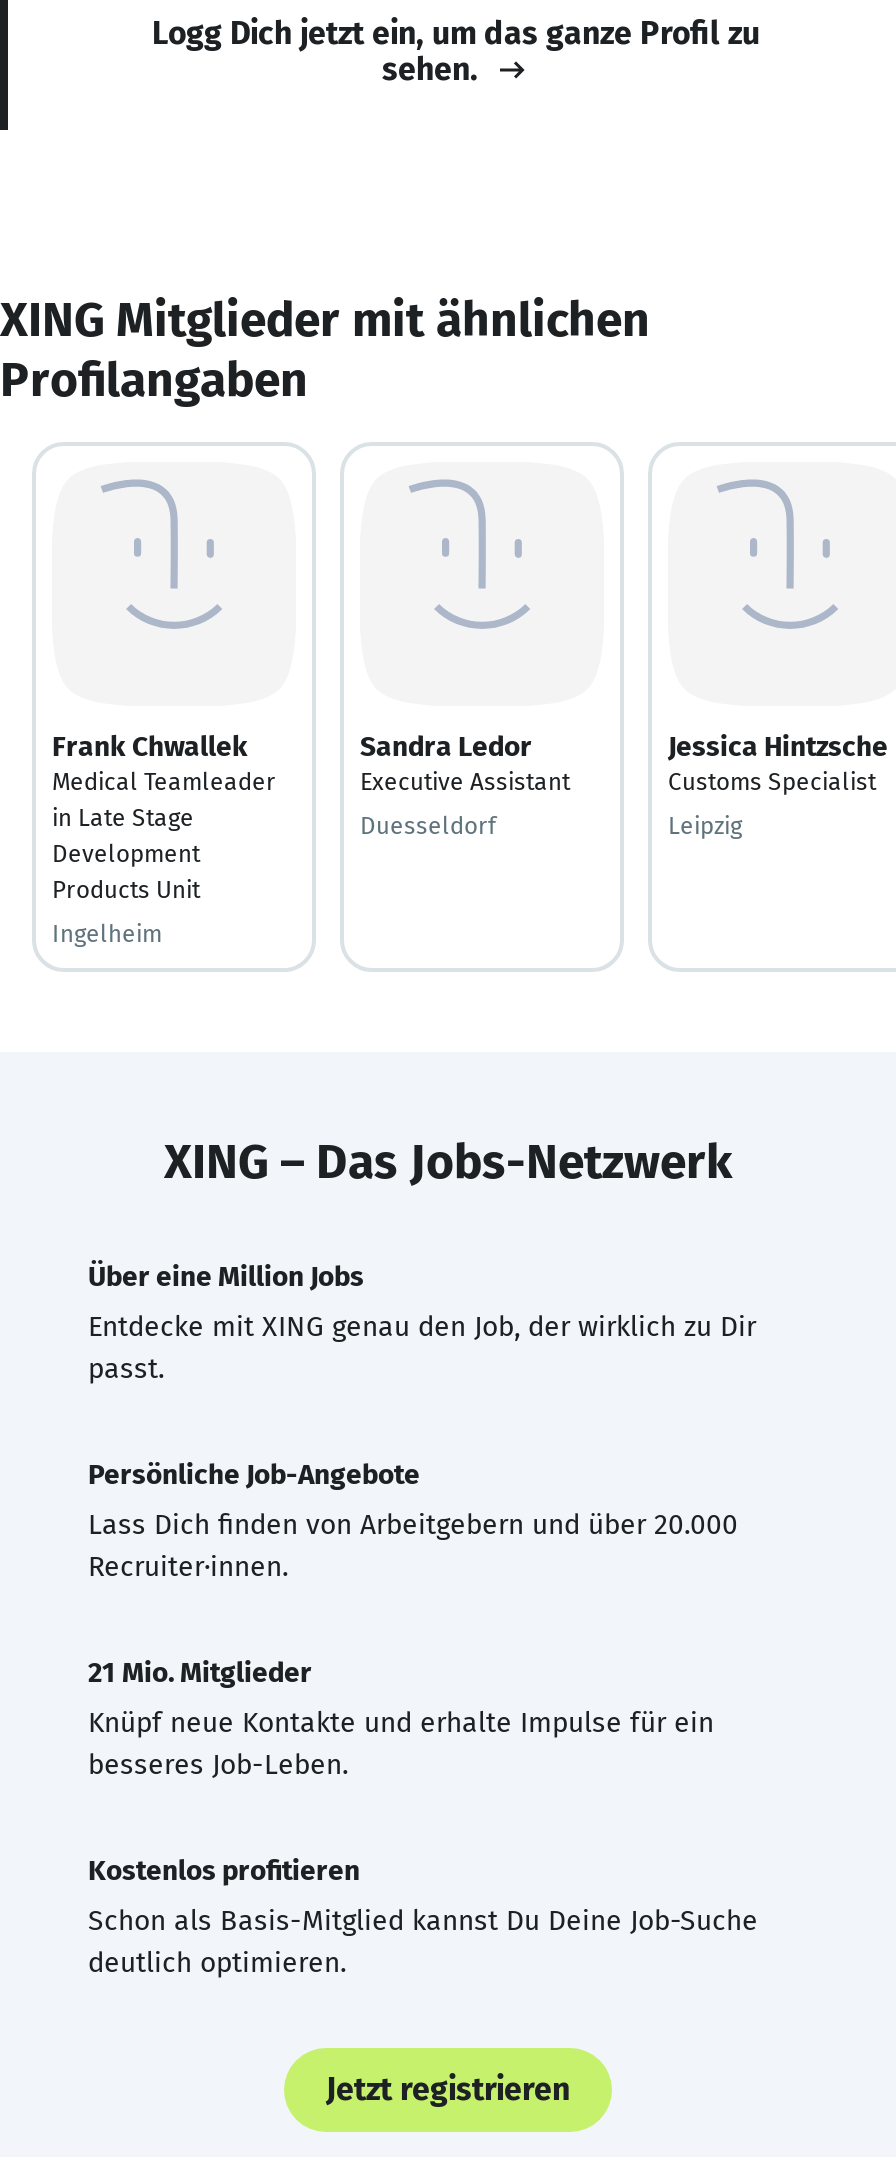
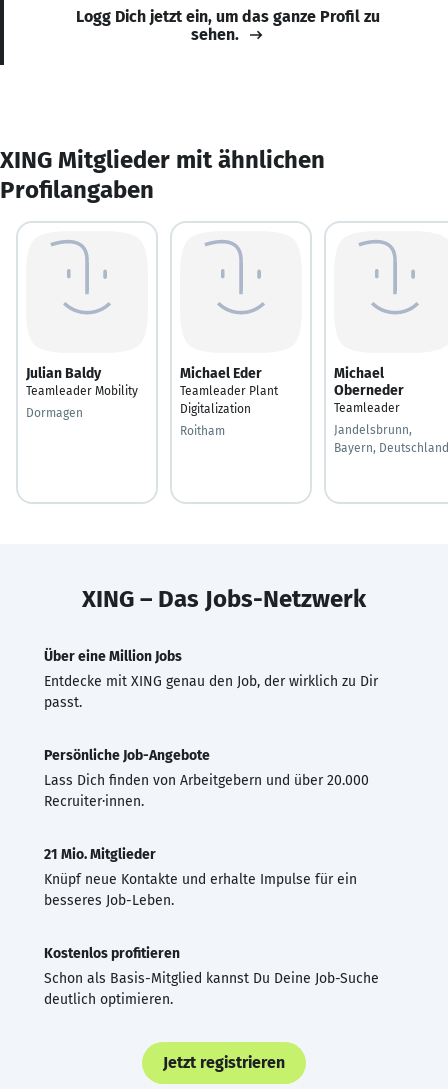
- Frank Chwallek
- Medical Teamleader
- in Late Stage
- Development
- Products Unit
+ Julian Baldy
+ Teamleader Mobility

- Sandra Ledor
- Executive Assistant
+ Michael Eder
+ Teamleader Plant
+ Digitalization

- Jessica Hintzsche
- Customs Specialist
+ Michael
+ Oberneder
+ Teamleader

- Duesseldorf
+ Roitham

- Leipzig
+ Jandelsbrunn,
+ Bayern, Deutschland

- Ingelheim
+ Dormagen
